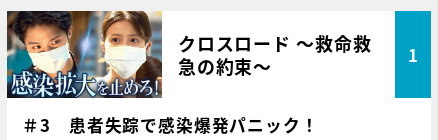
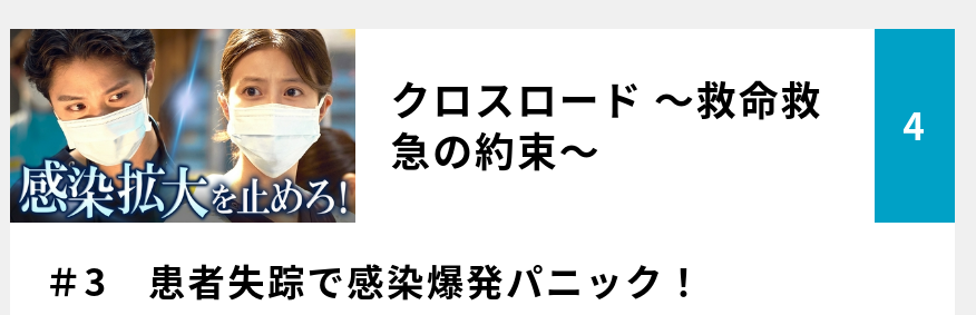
- クロスロード ～救命救 1
+ クロスロード ～救命救 4
